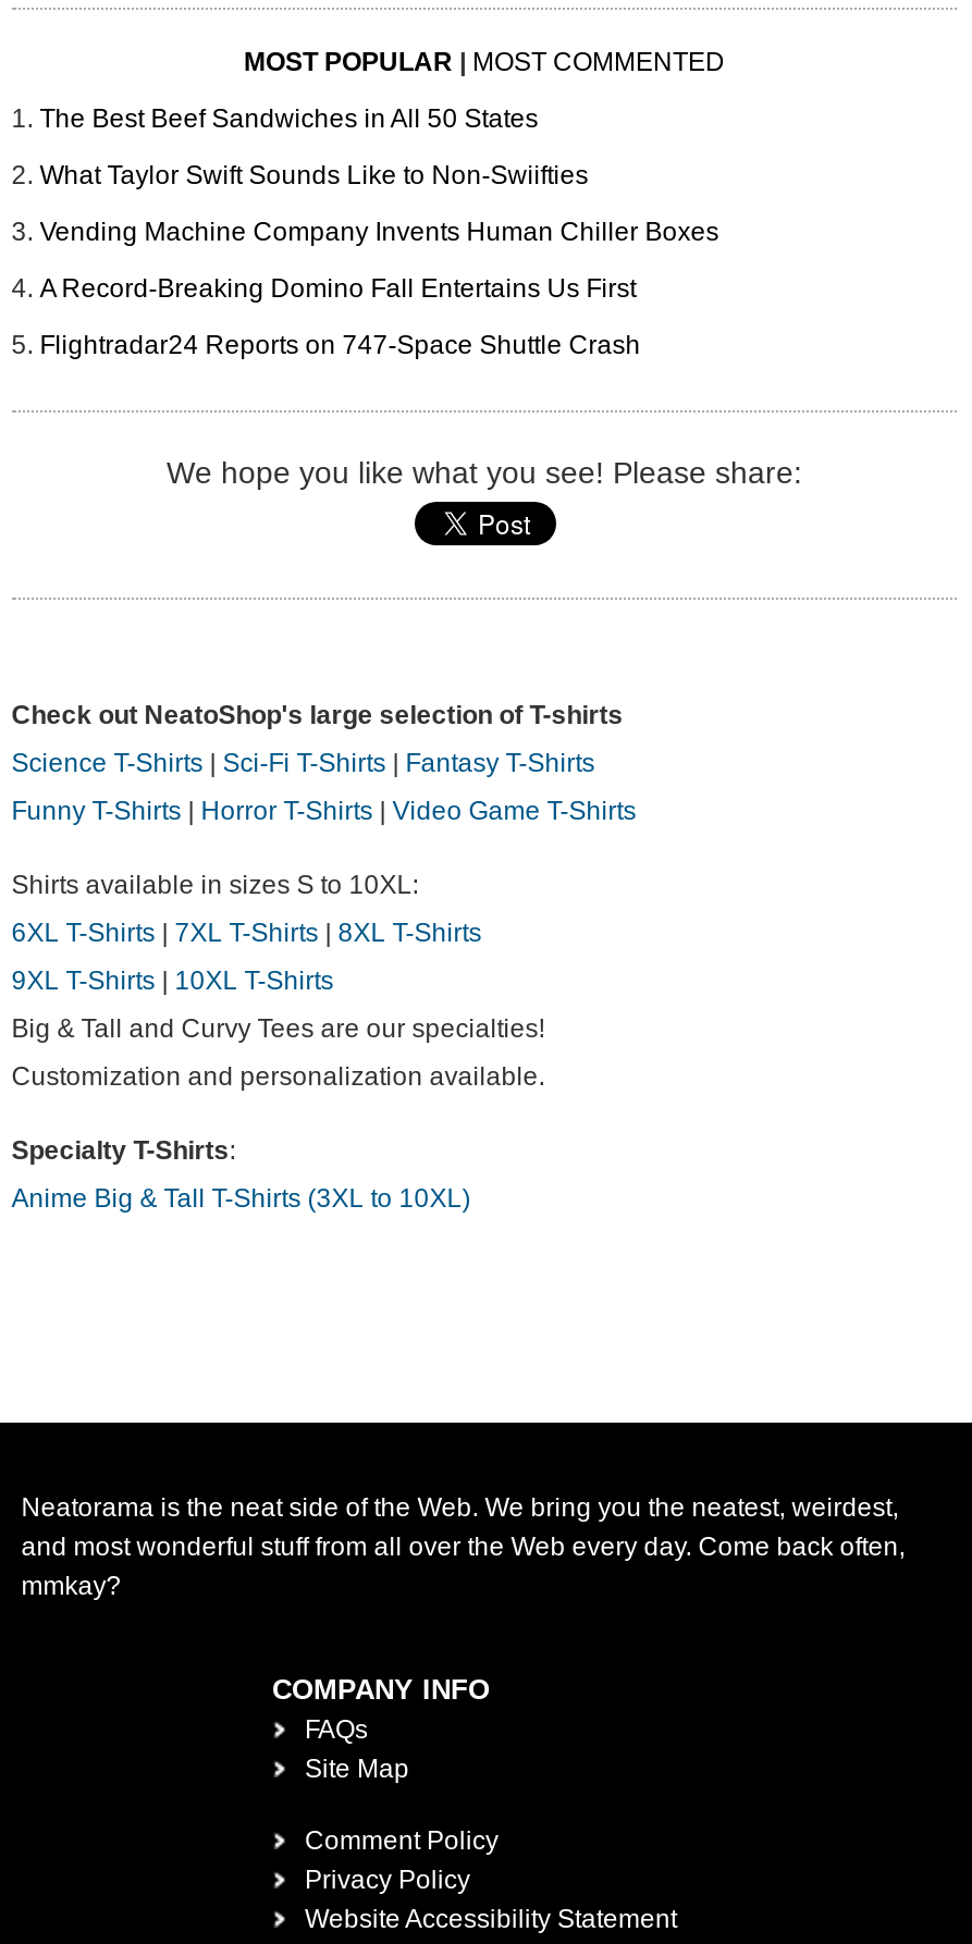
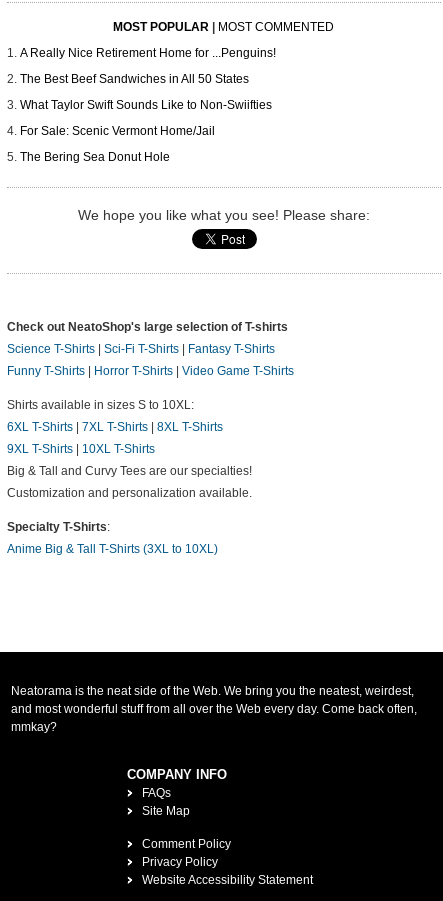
+ A Really Nice Retirement Home for ...Penguins!

moved down: The Best Beef Sandwiches in All 50 States | What Taylor Swift Sounds Like to Non-Swiifties

- Vending Machine Company Invents Human Chiller Boxes
- A Record-Breaking Domino Fall Entertains Us First
- Flightradar24 Reports on 747-Space Shuttle Crash
+ For Sale: Scenic Vermont Home/Jail
+ The Bering Sea Donut Hole
